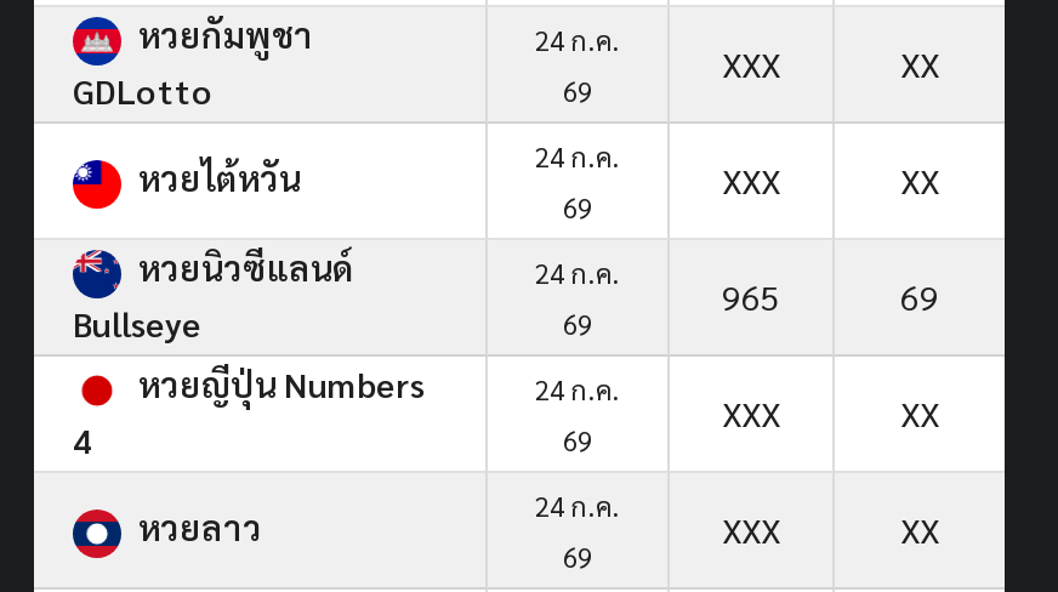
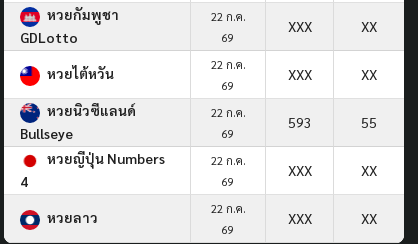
- 24 ก.ค.
+ 22 ก.ค.

- 24 ก.ค.
+ 22 ก.ค.

- 24 ก.ค.
+ 22 ก.ค.

- 965
+ 593

- 69
+ 55

- 24 ก.ค.
+ 22 ก.ค.

- 24 ก.ค.
+ 22 ก.ค.
